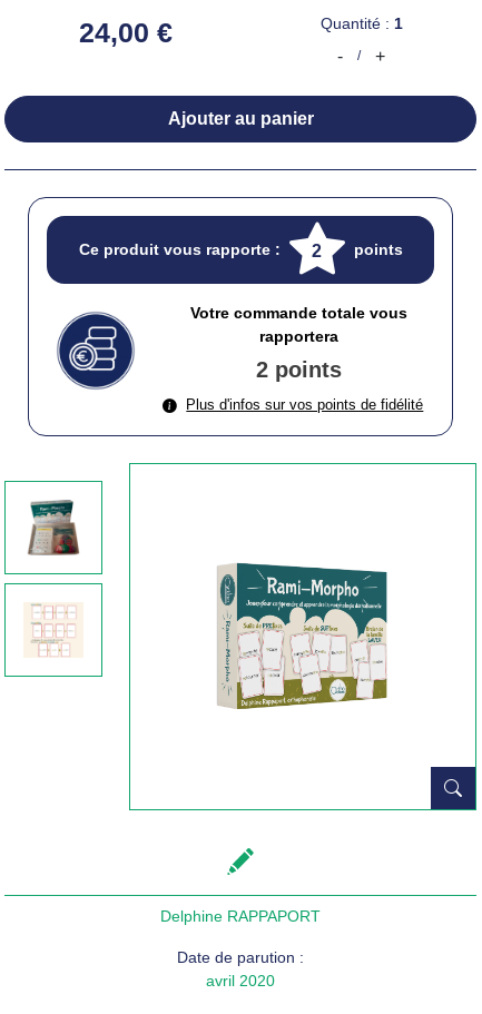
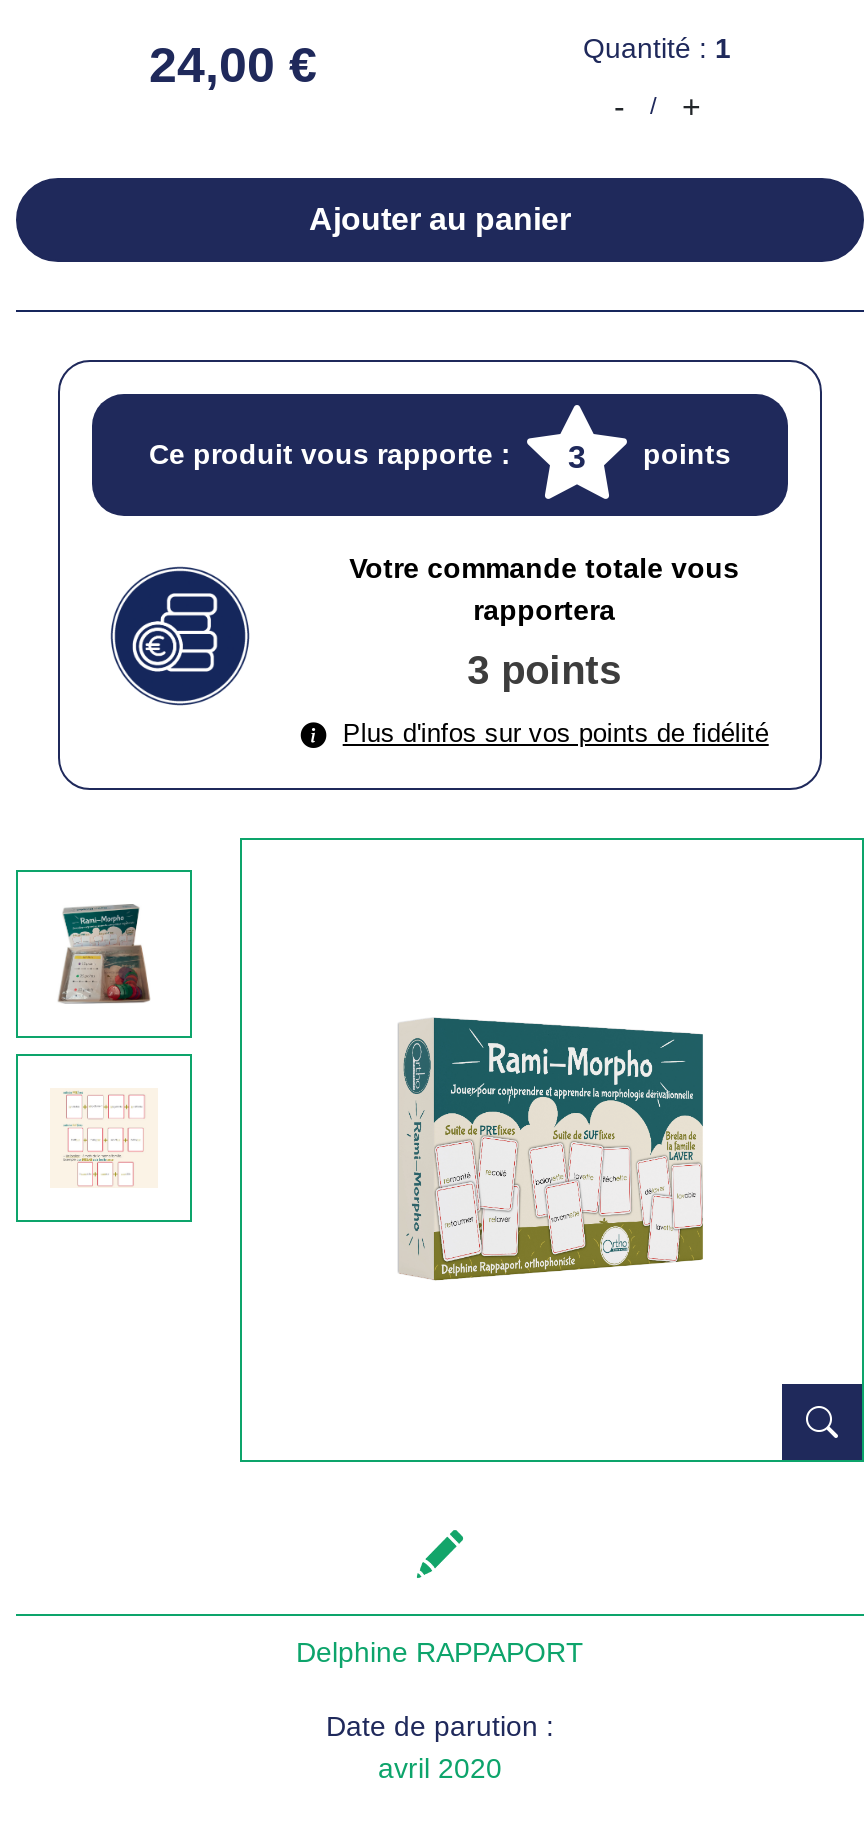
- Ce produit vous rapporte : 2 points
+ Ce produit vous rapporte : 3 points

- 2 points
+ 3 points
